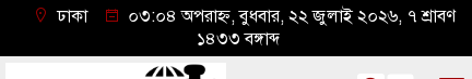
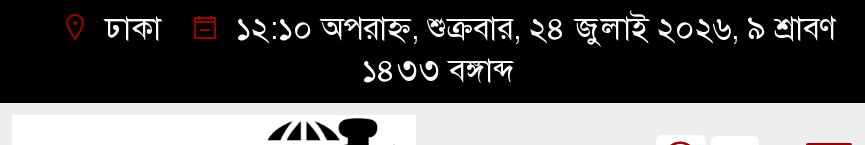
- ০৩:০৪ অপরাহ্ন, বুধবার, ২২ জুলাই ২০২৬, ৭ শ্রাবণ
+ ১২:১০ অপরাহ্ন, শুক্রবার, ২৪ জুলাই ২০২৬, ৯ শ্রাবণ
